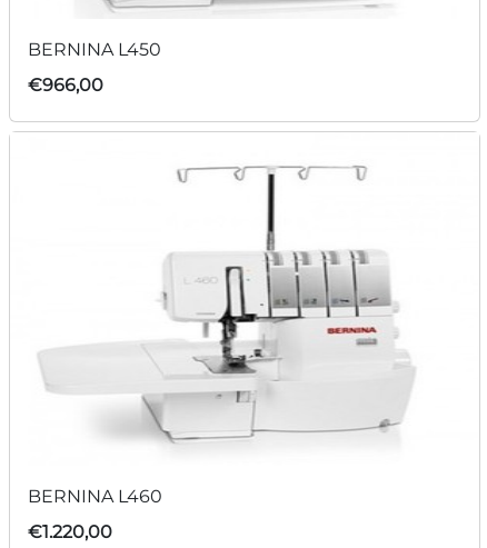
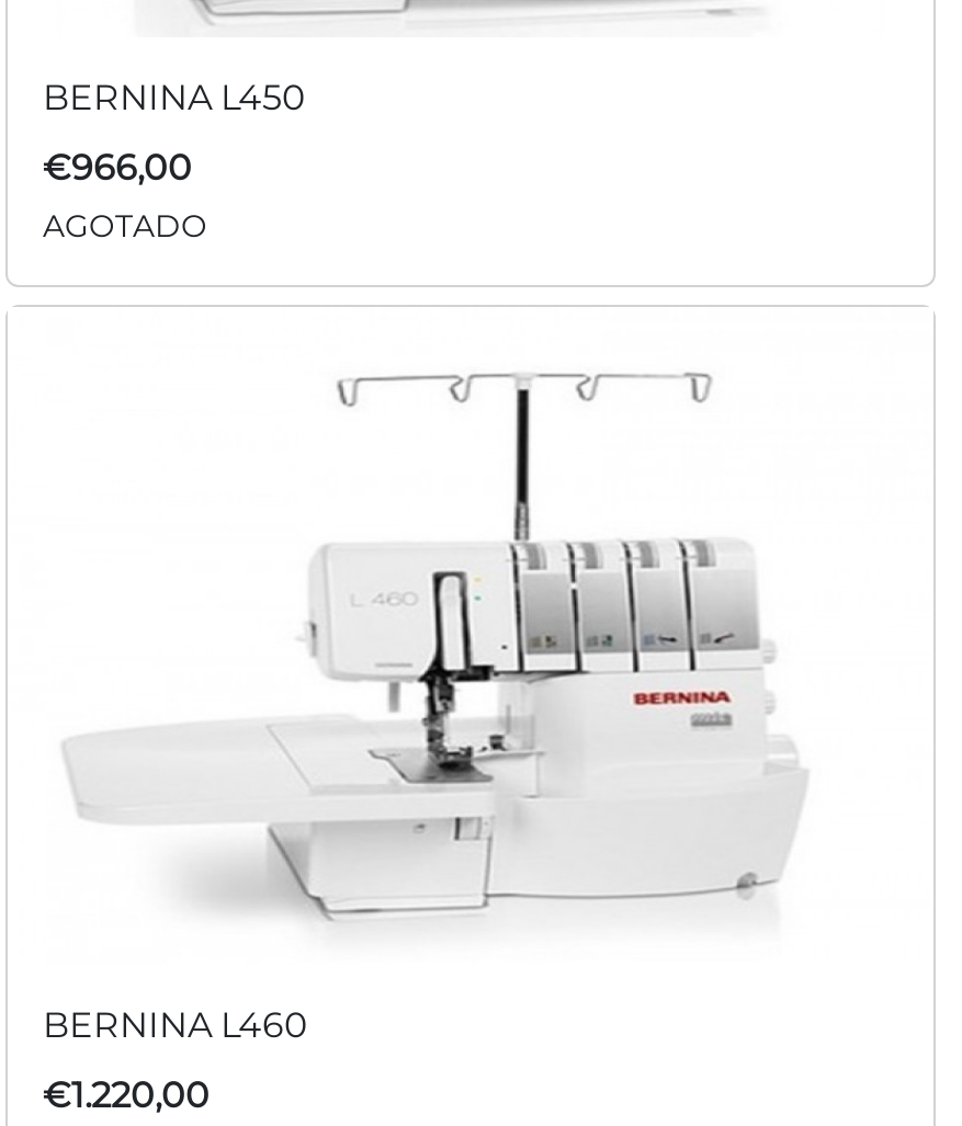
+ AGOTADO
